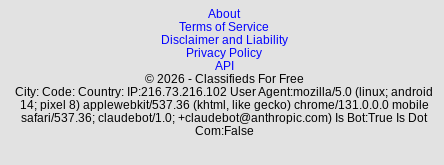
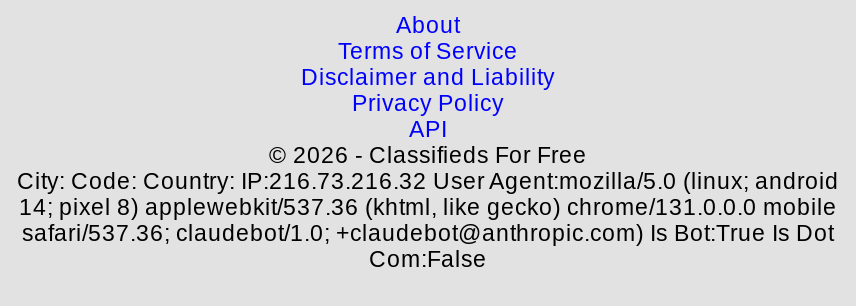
- City: Code: Country: IP:216.73.216.102 User Agent:mozilla/5.0 (linux; android
+ City: Code: Country: IP:216.73.216.32 User Agent:mozilla/5.0 (linux; android
